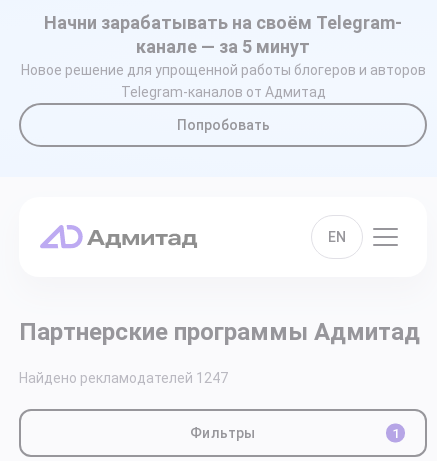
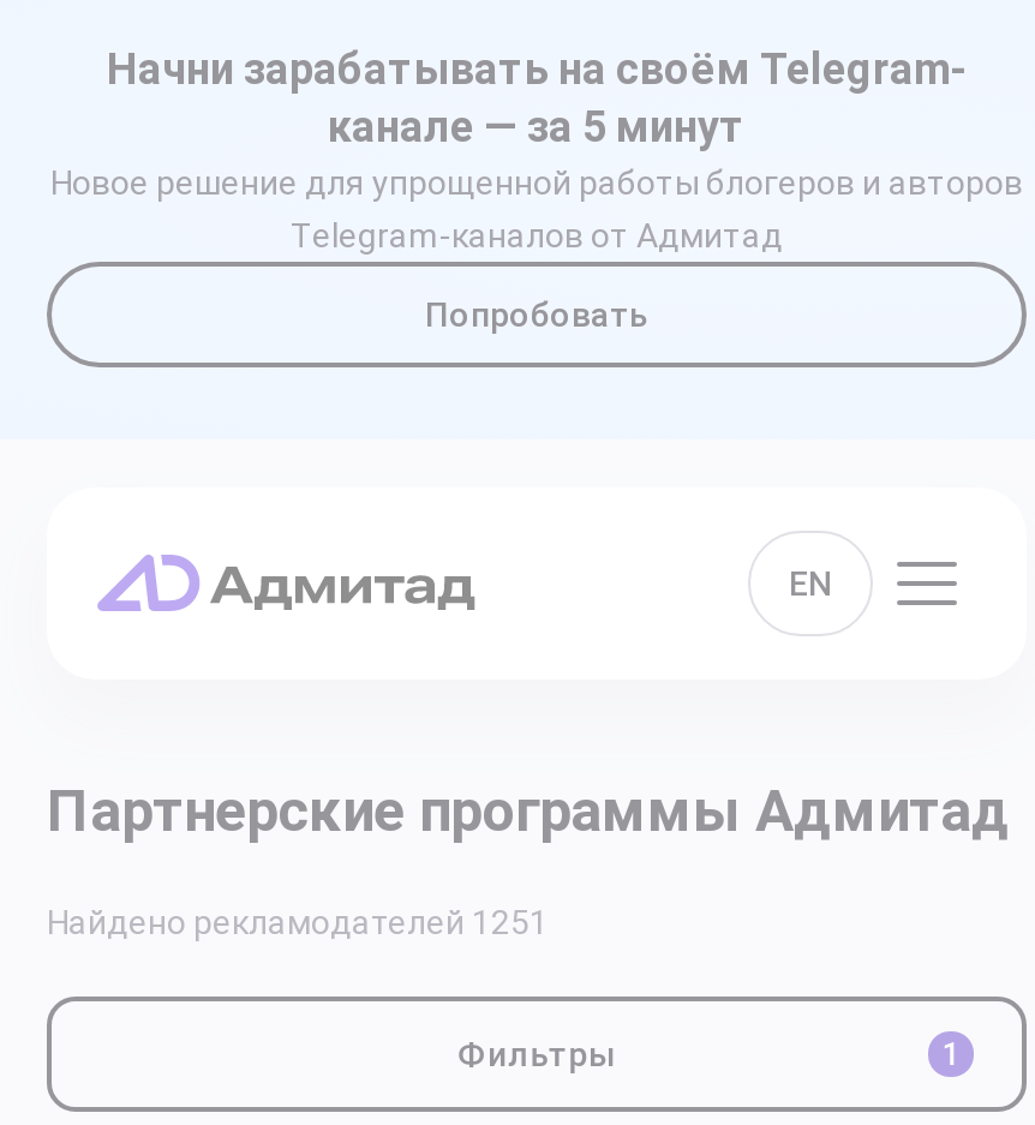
- Найдено рекламодателей 1247
+ Найдено рекламодателей 1251
